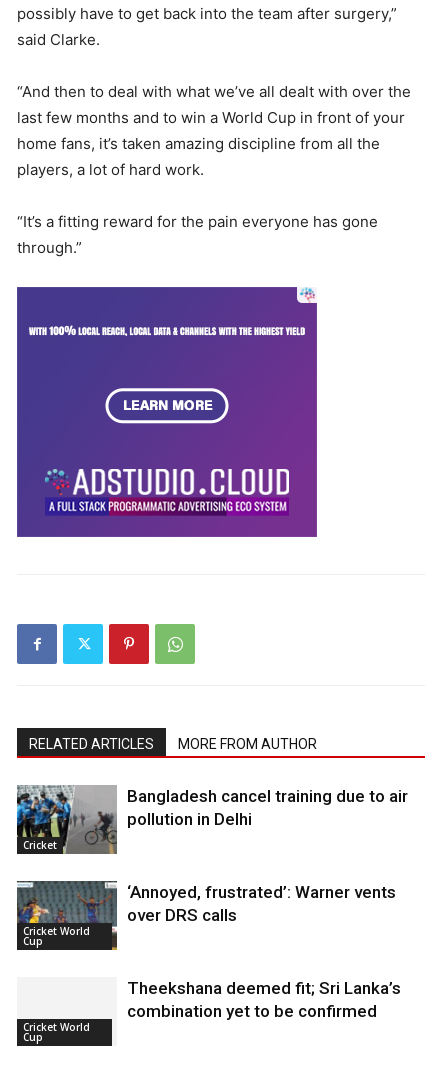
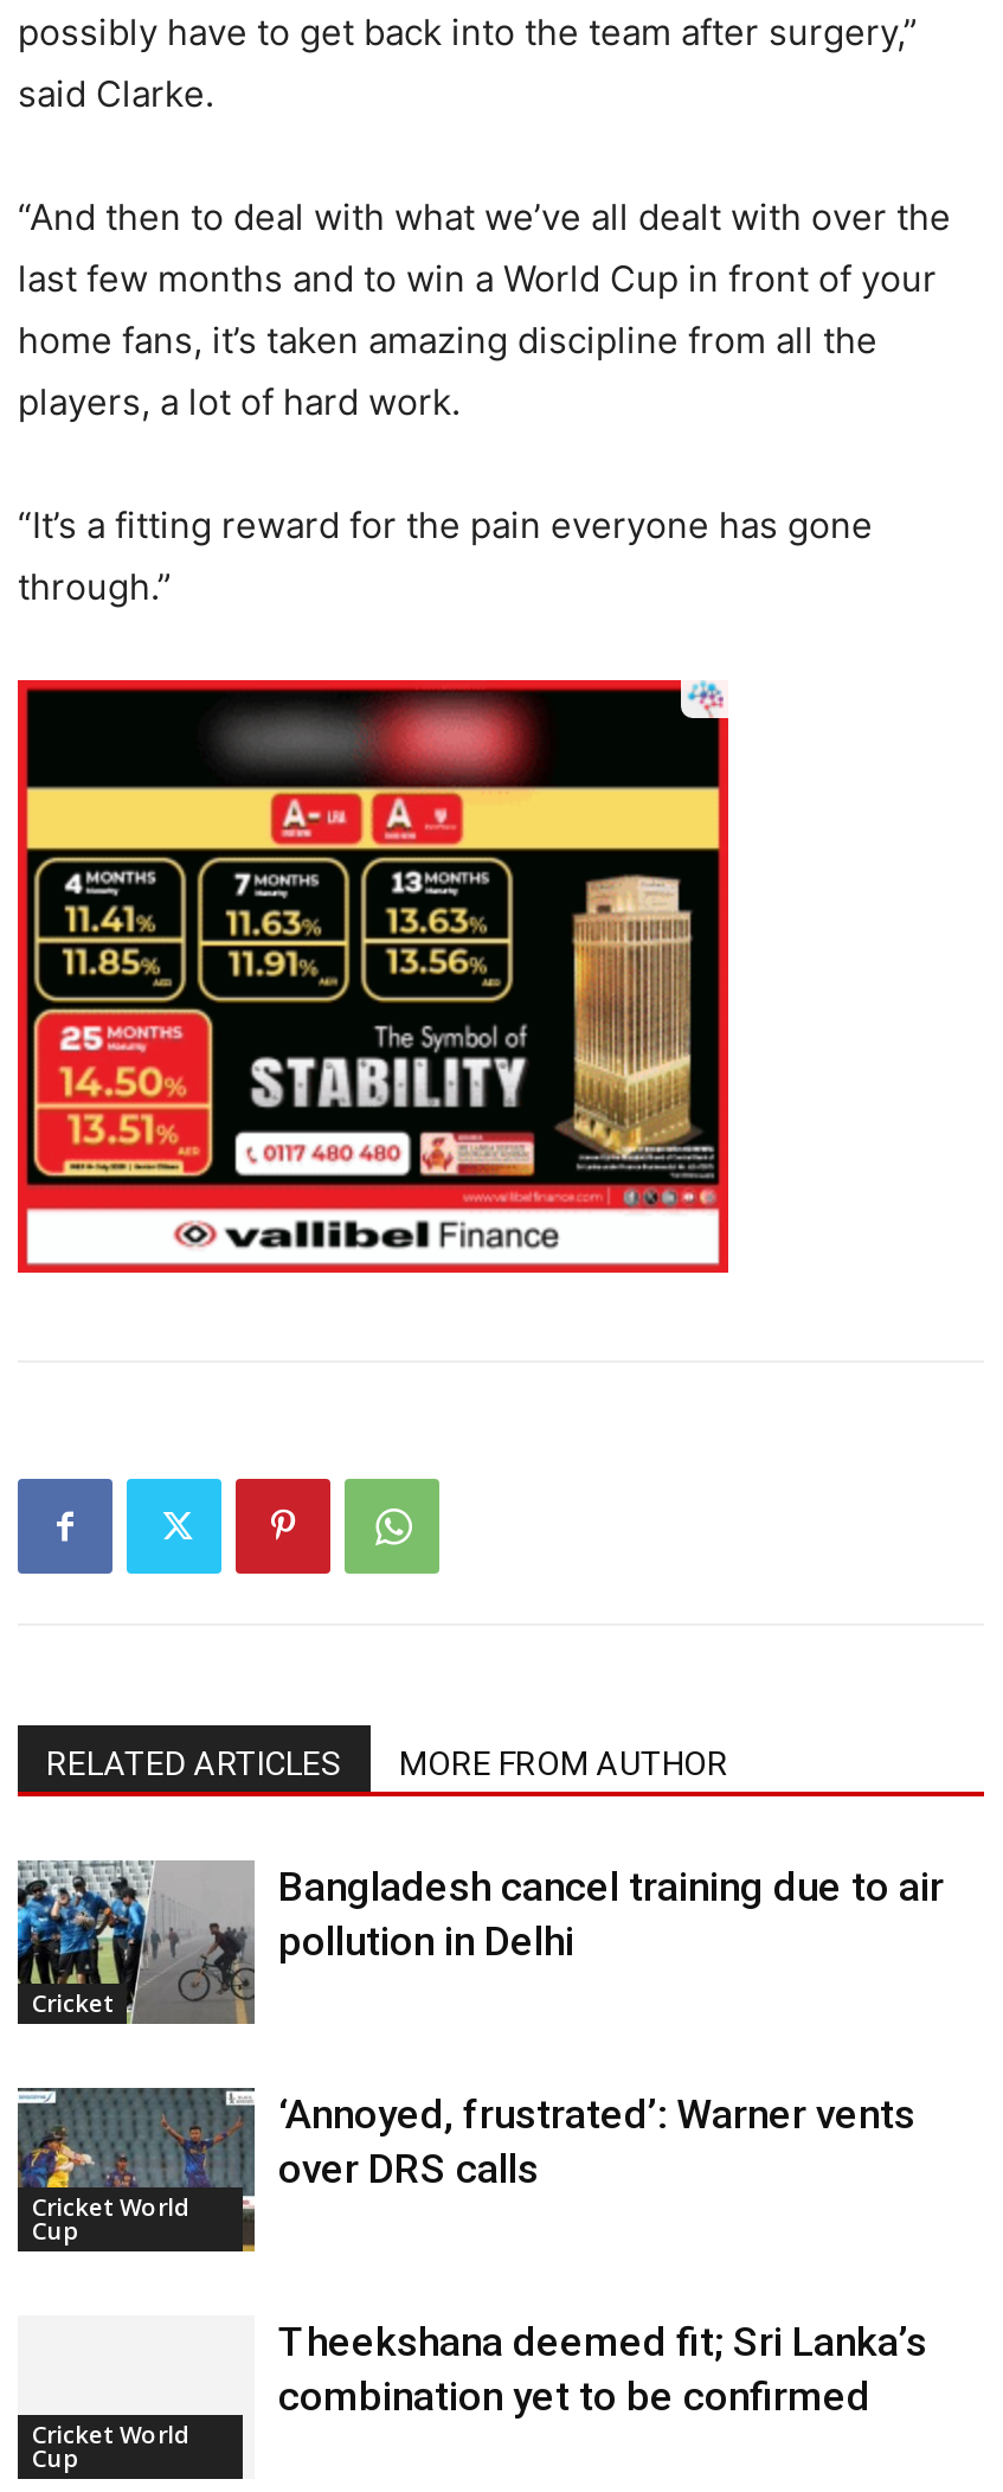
- [image]
+ [image]
